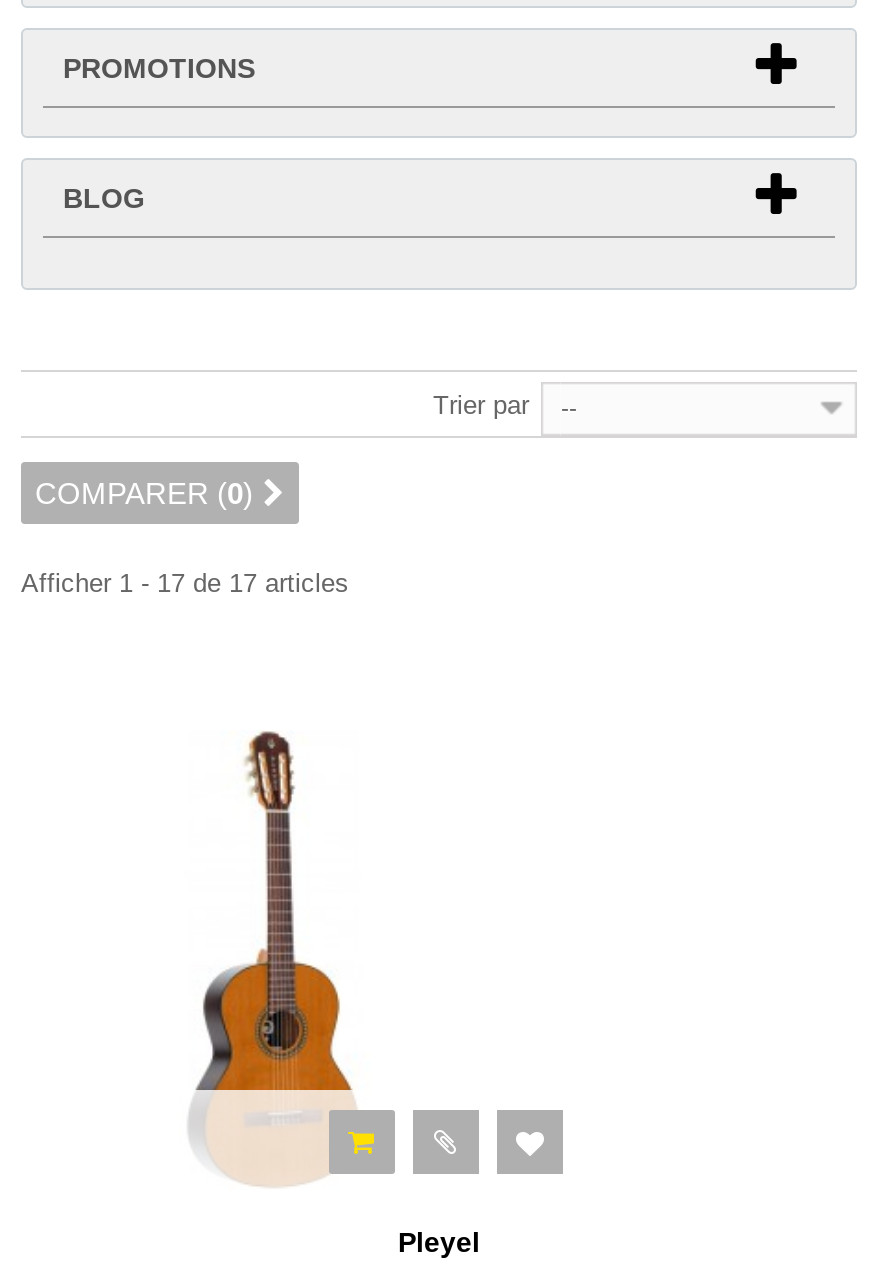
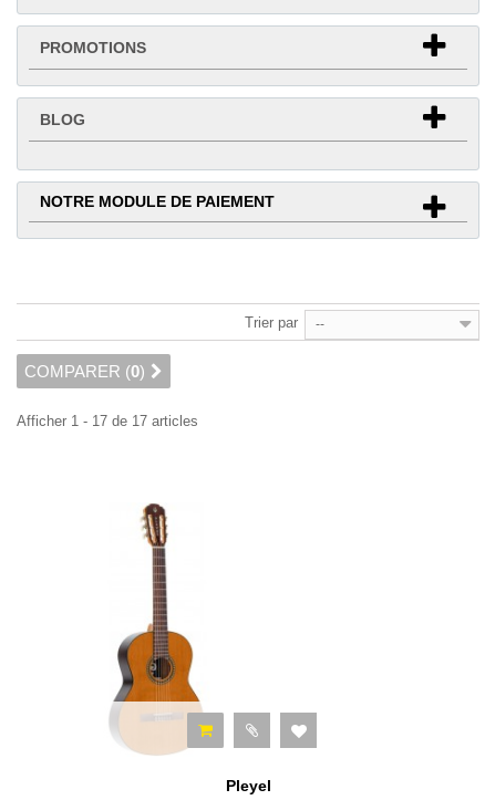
+ NOTRE MODULE DE PAIEMENT
